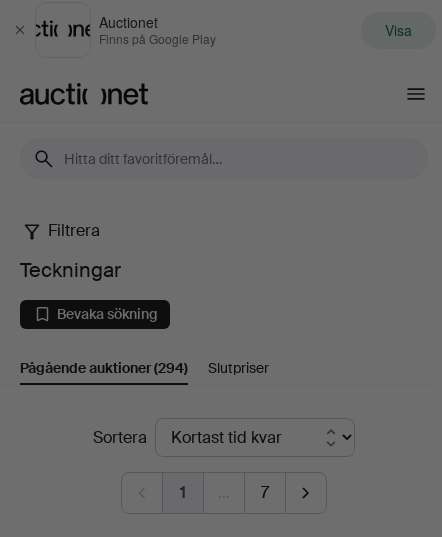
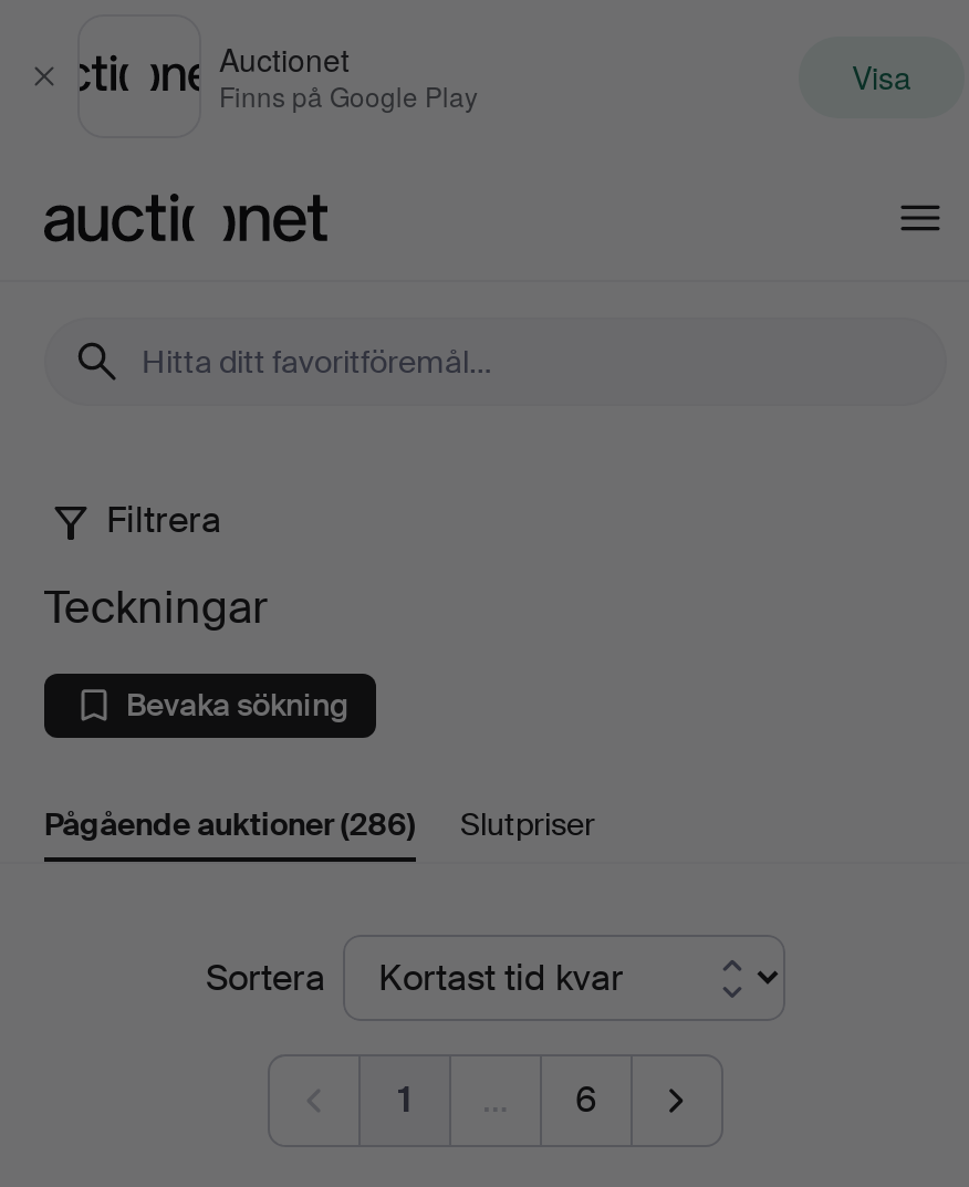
- Pågående auktioner(294)
+ Pågående auktioner(286)

- 7
+ 6
